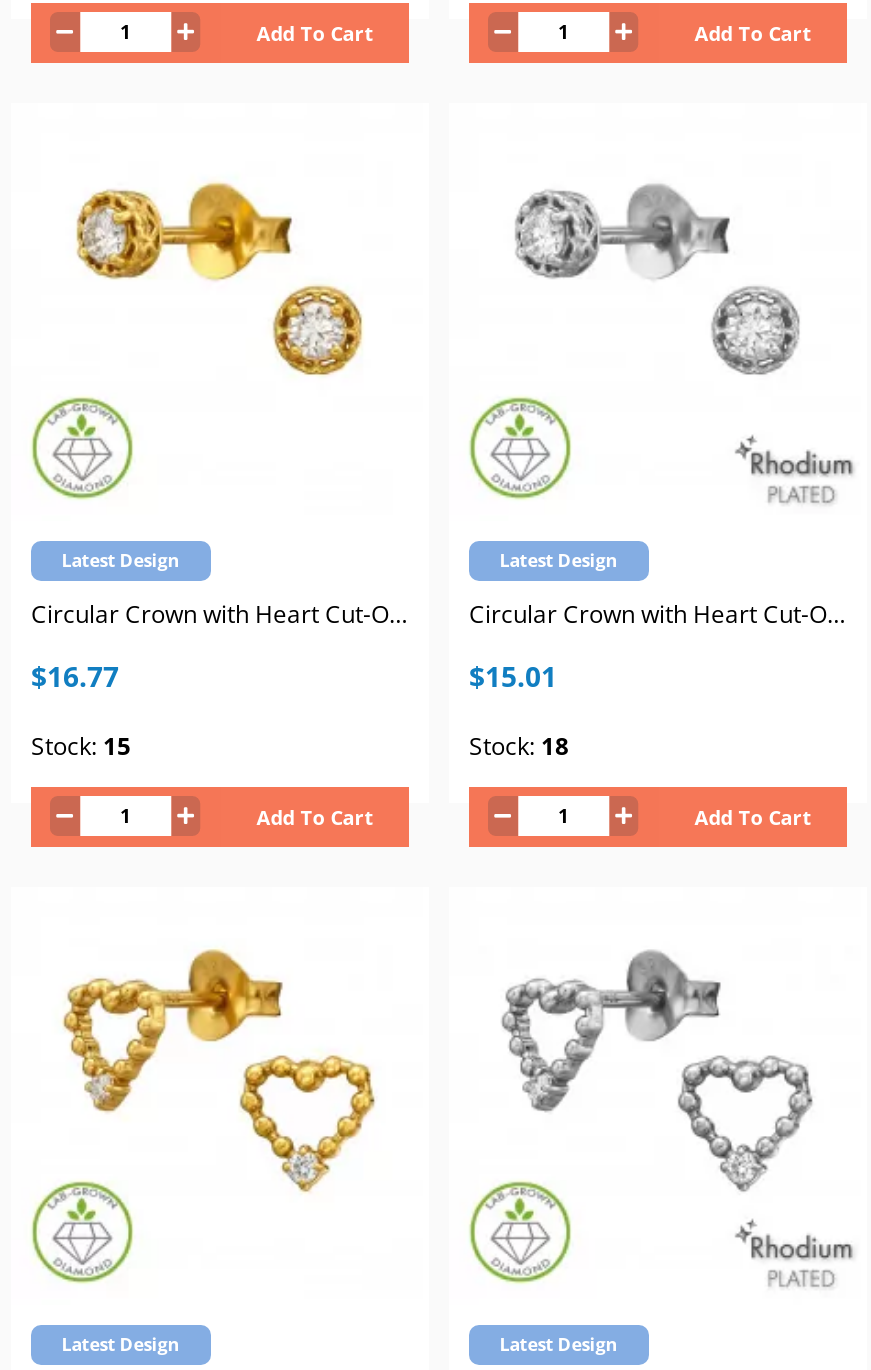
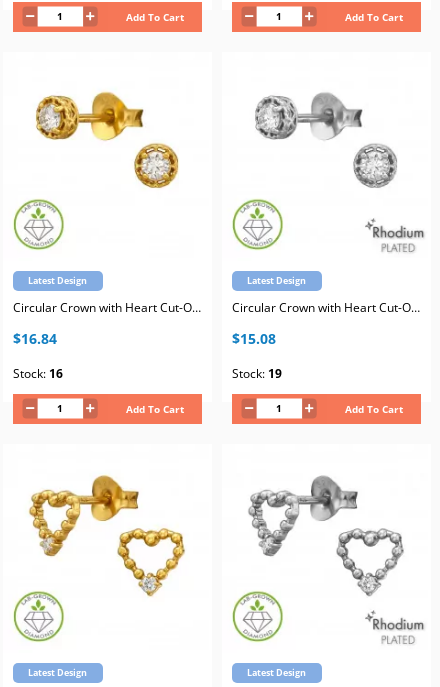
- $16.77
+ $16.84

- $15.01
+ $15.08

- Stock: 15
+ Stock: 16

- Stock: 18
+ Stock: 19
